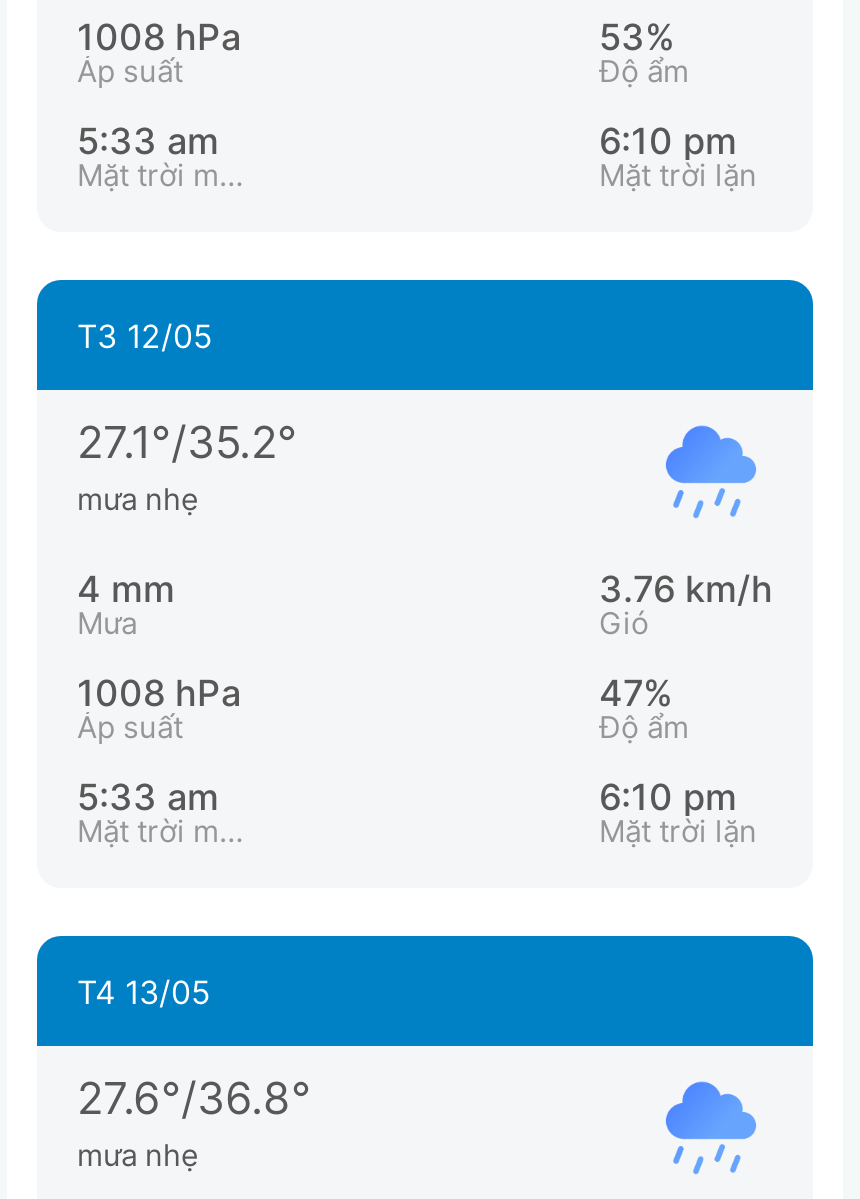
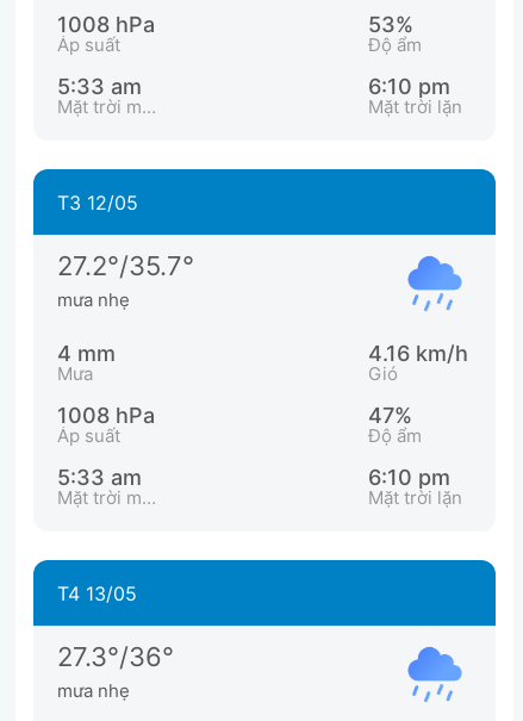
- 27.1°/35.2°
+ 27.2°/35.7°

- 3.76 km/h
+ 4.16 km/h

- 27.6°/36.8°
+ 27.3°/36°
